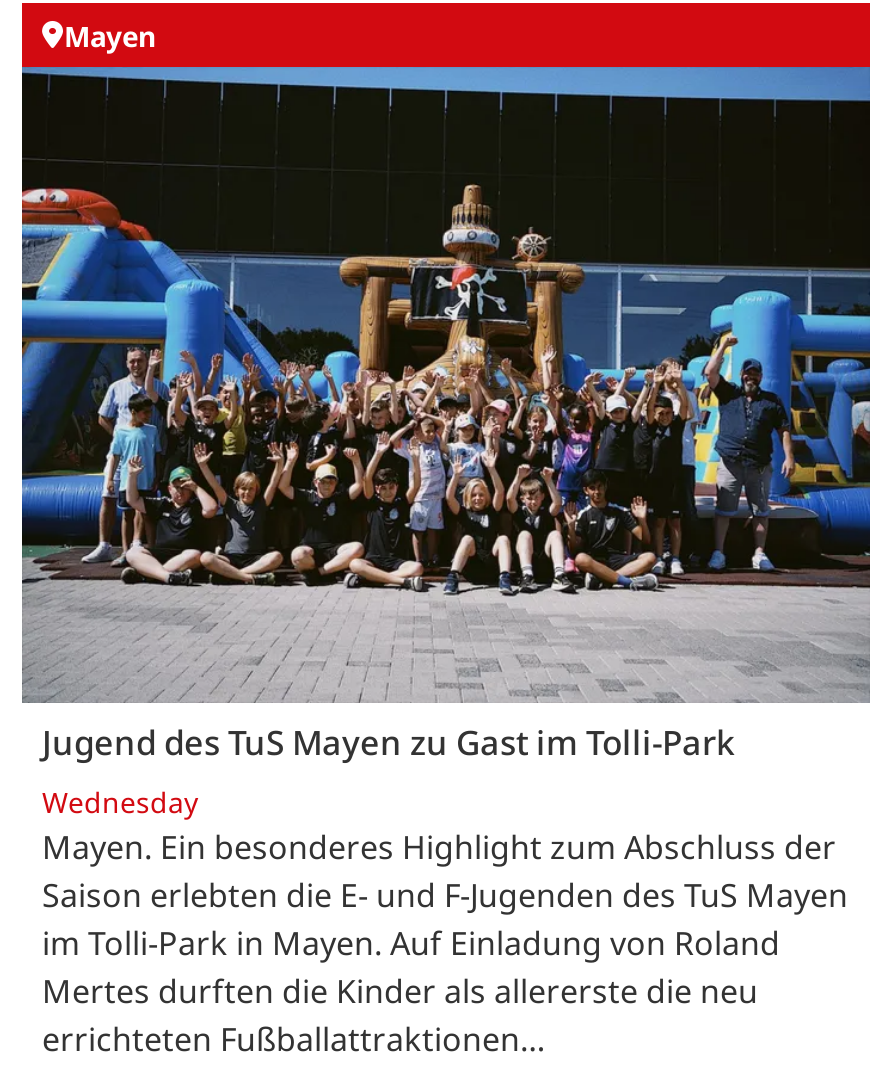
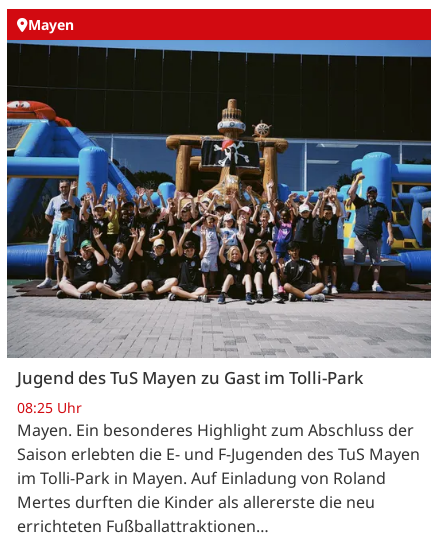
- Wednesday
+ 08:25 Uhr
